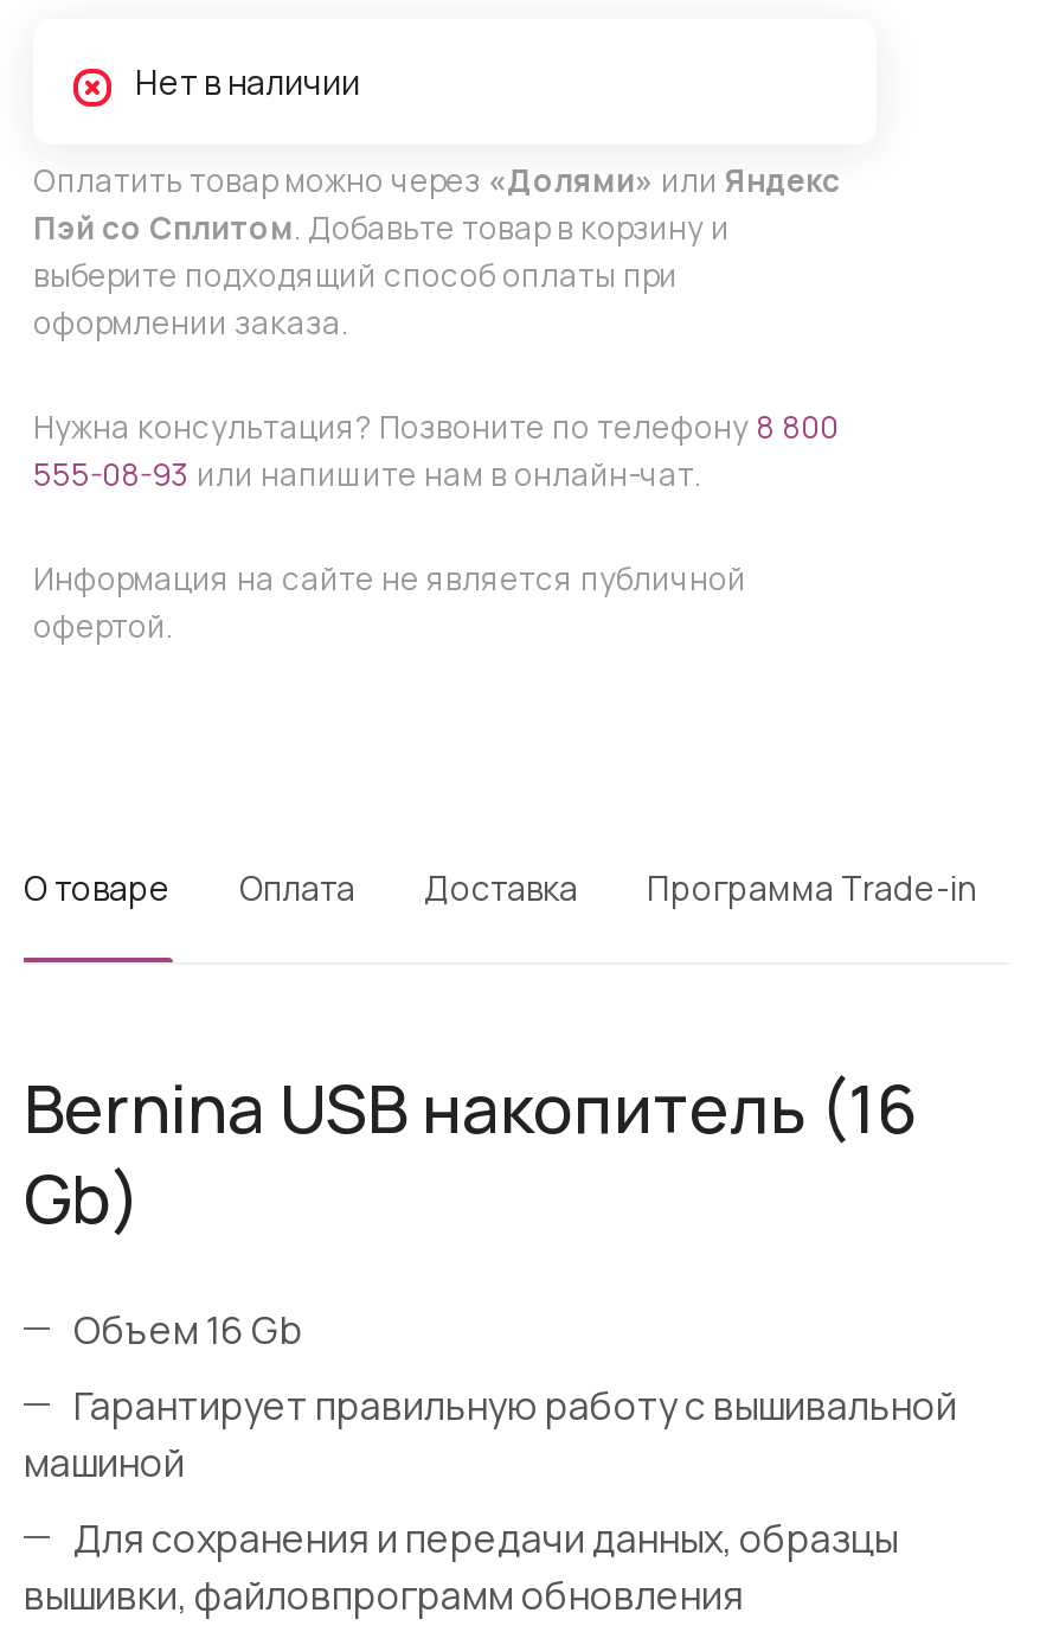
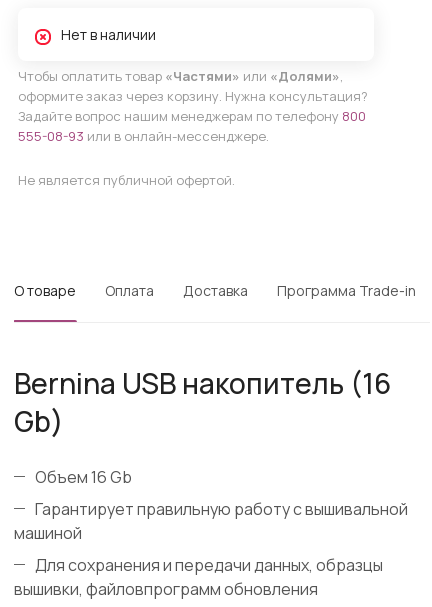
- Оплатить товар можно через «Долями» или Яндекс
- Пэй со Сплитом. Добавьте товар в корзину и
- выберите подходящий способ оплаты при
- оформлении заказа.
- Нужна консультация? Позвоните по телефону 8 800
- 555-08-93 или напишите нам в онлайн-чат.
- Информация на сайте не является публичной
- офертой.
+ Чтобы оплатить товар «Частями» или «Долями»,
+ оформите заказ через корзину. Нужна консультация?
+ Задайте вопрос нашим менеджерам по телефону 800
+ 555-08-93 или в онлайн-мессенджере.
+ Не является публичной офертой.
